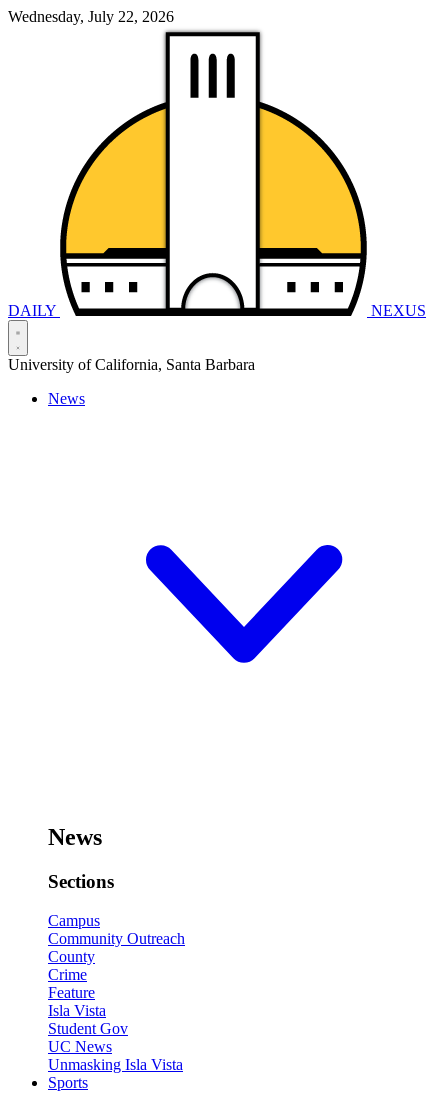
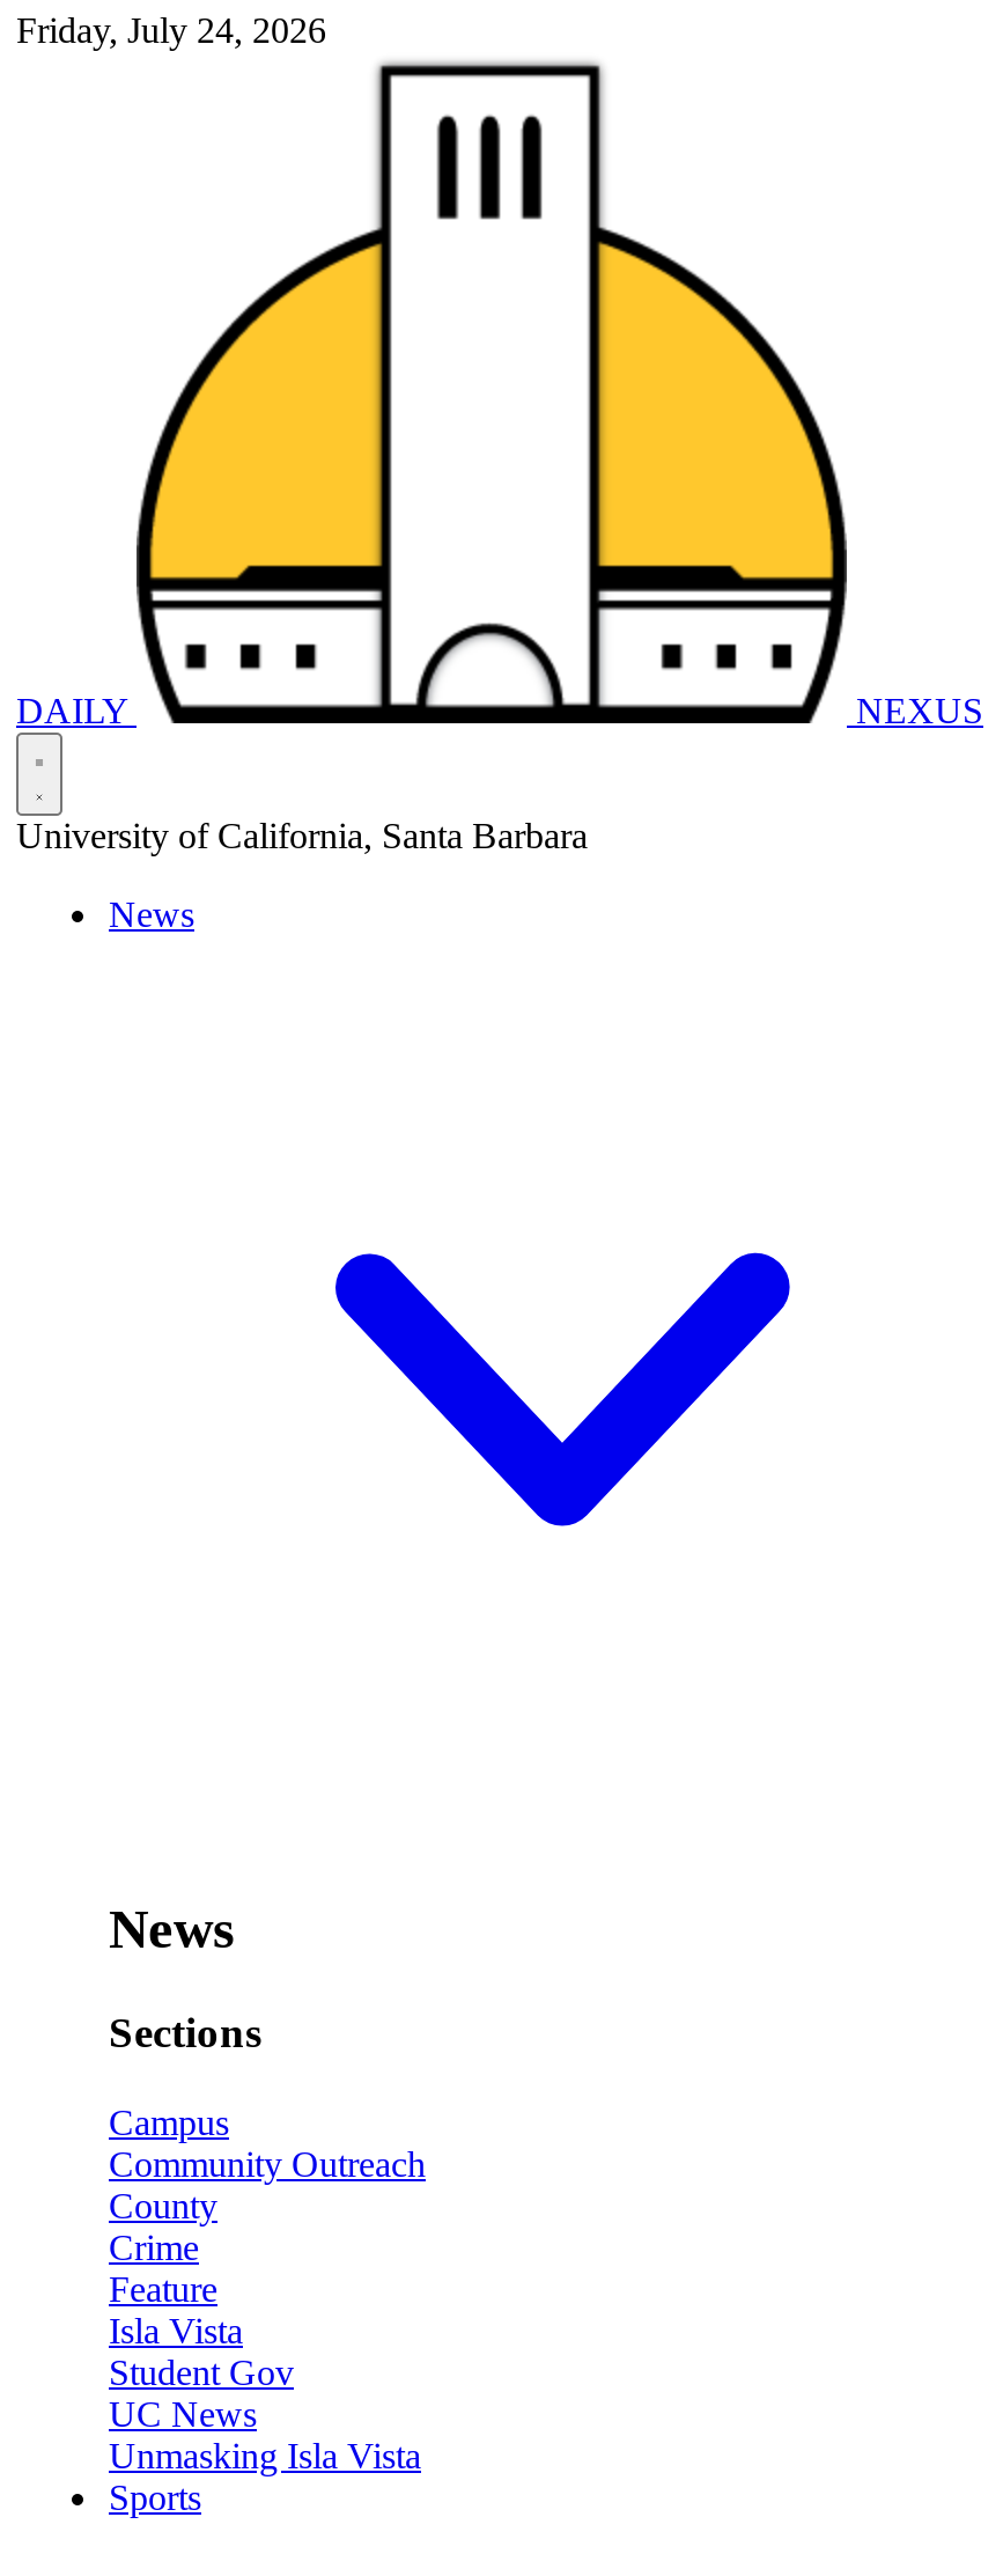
- Wednesday, July 22, 2026
+ Friday, July 24, 2026
